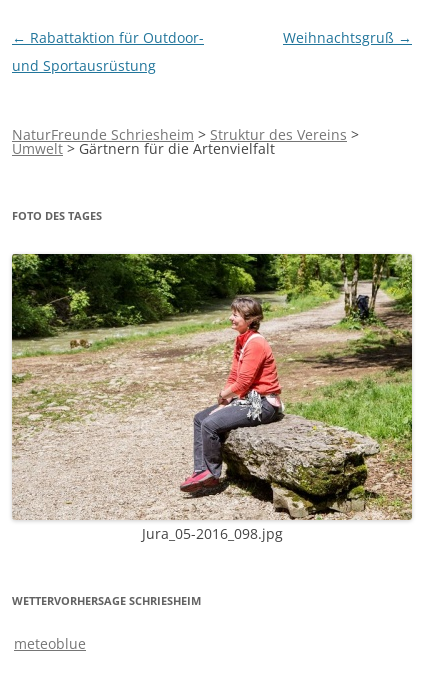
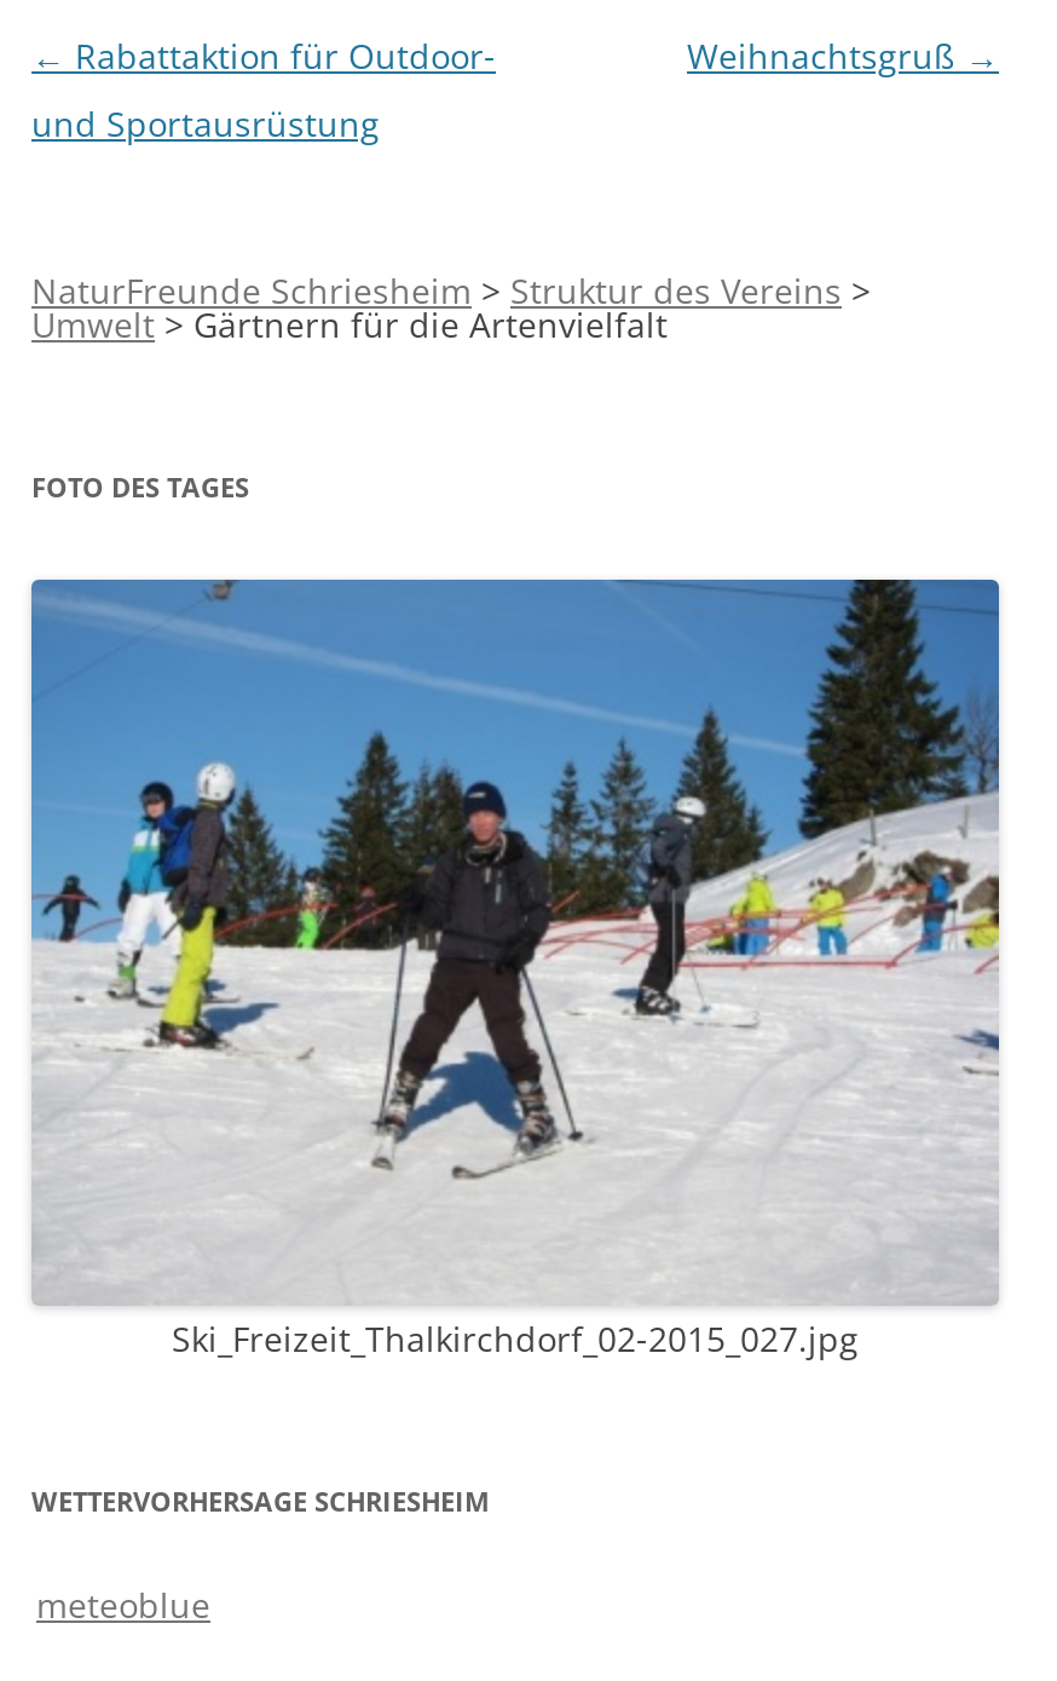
- [image]
- Jura_05-2016_098.jpg
+ [image]
+ Ski_Freizeit_Thalkirchdorf_02-2015_027.jpg
